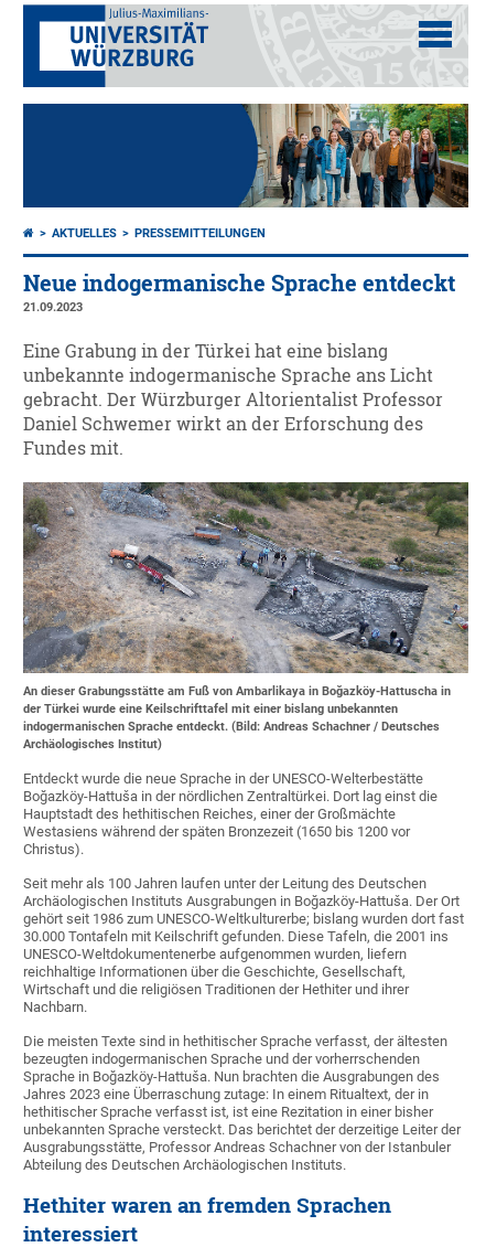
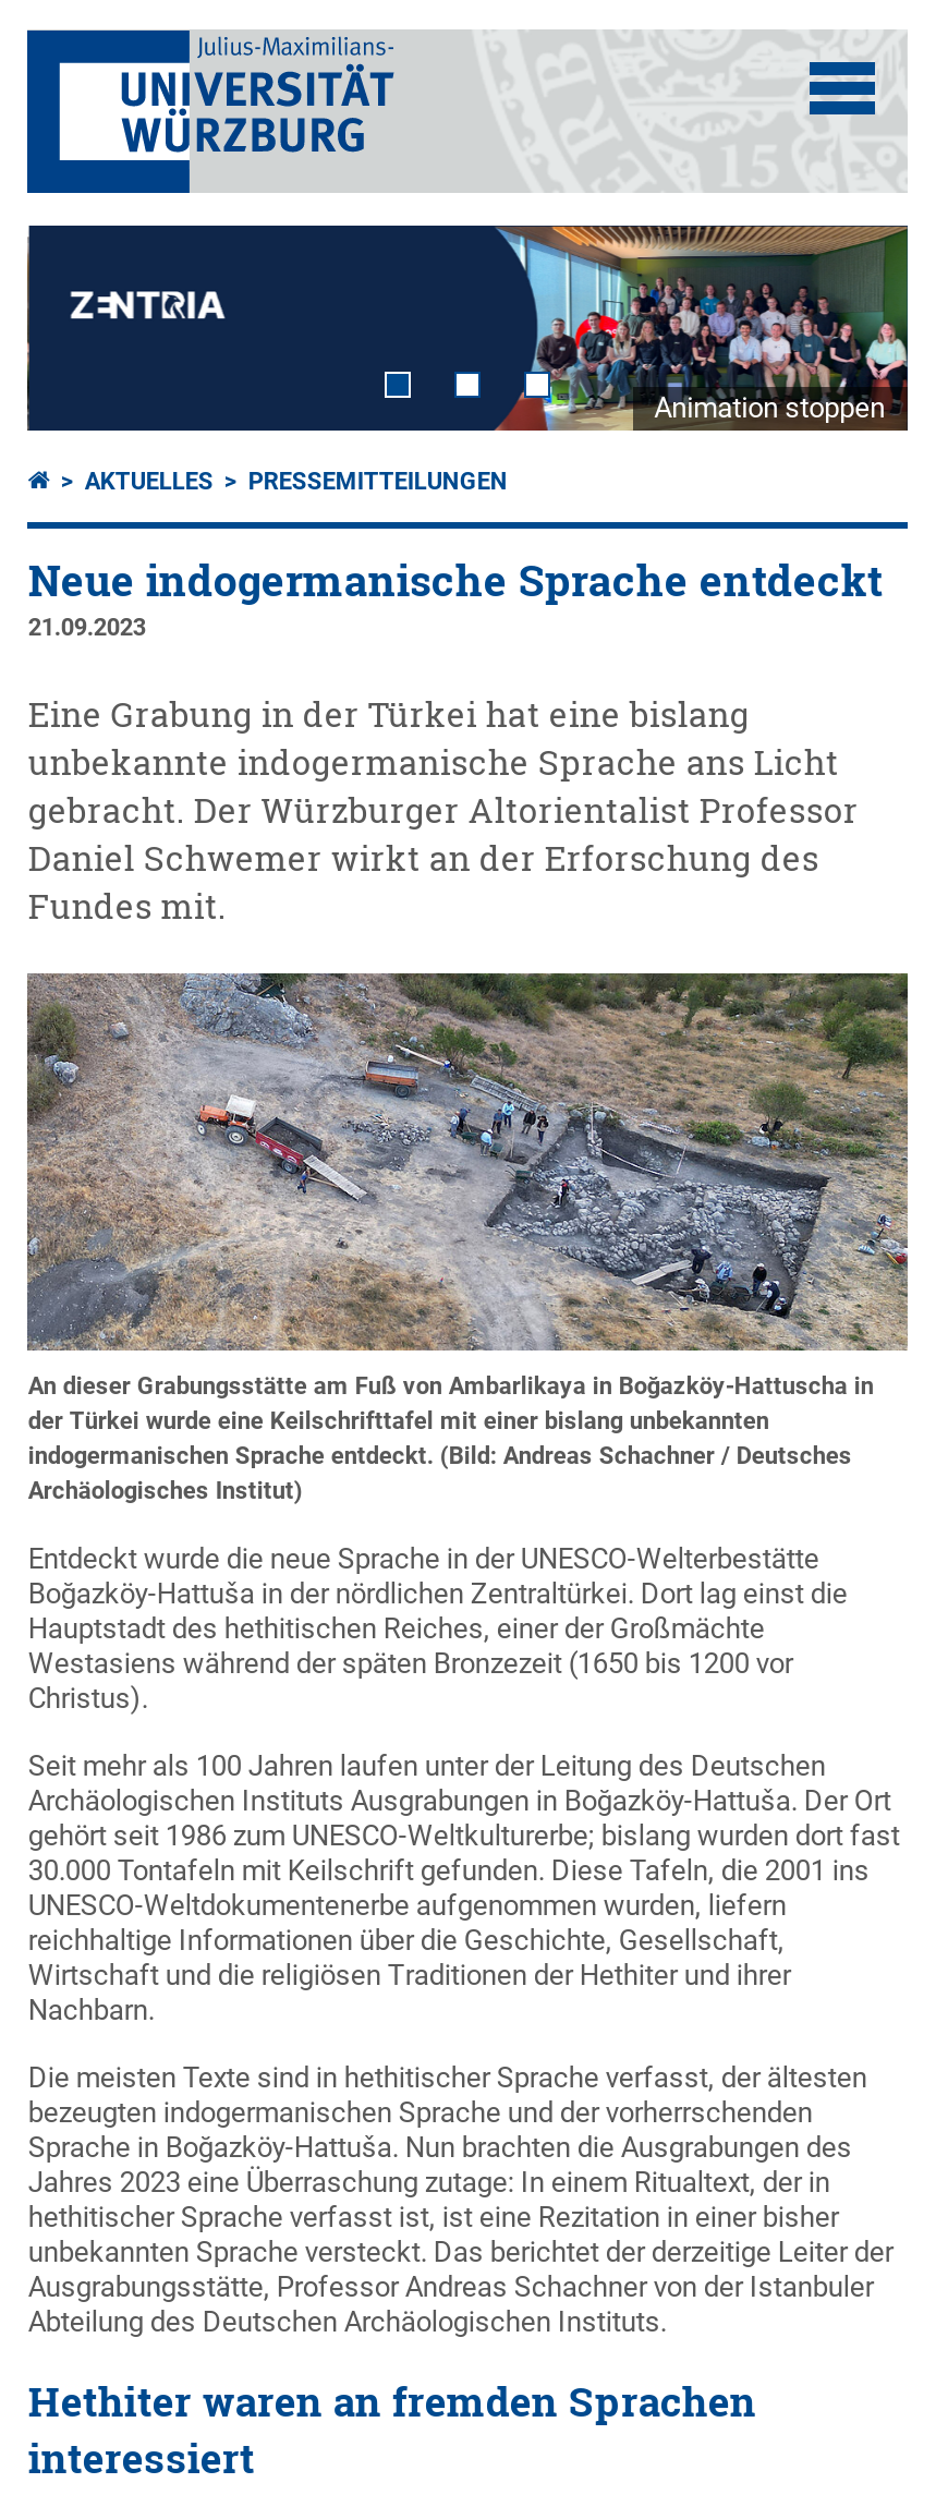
+ Animation stoppen

- [image]
+ [image]
